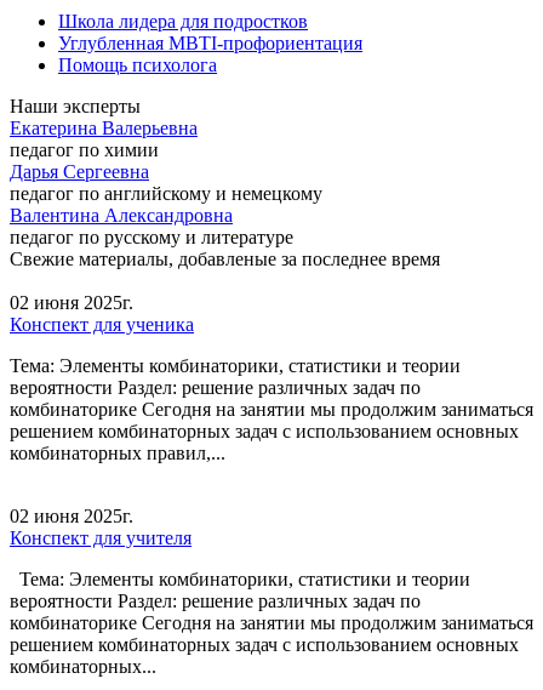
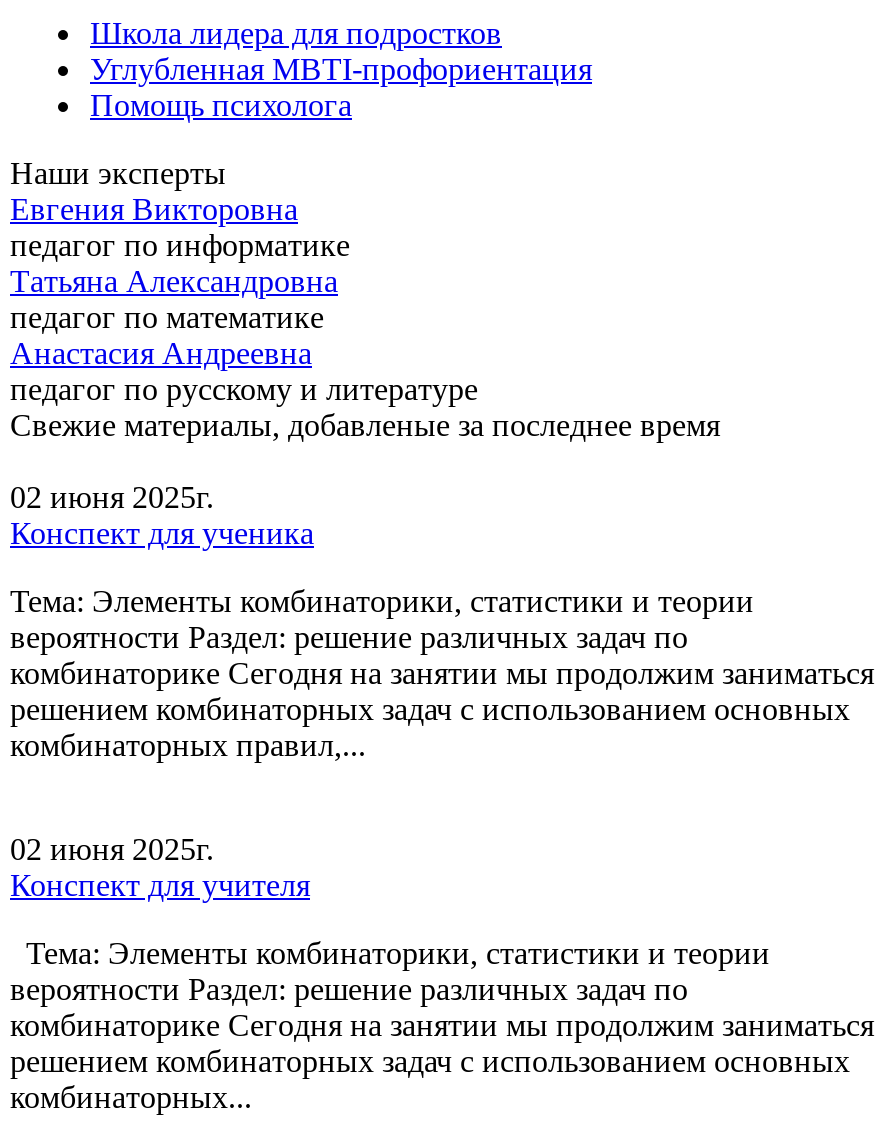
- Екатерина Валерьевна
- педагог по химии
- Дарья Сергеевна
- педагог по английскому и немецкому
- Валентина Александровна
+ Евгения Викторовна
+ педагог по информатике
+ Татьяна Александровна
+ педагог по математике
+ Анастасия Андреевна
